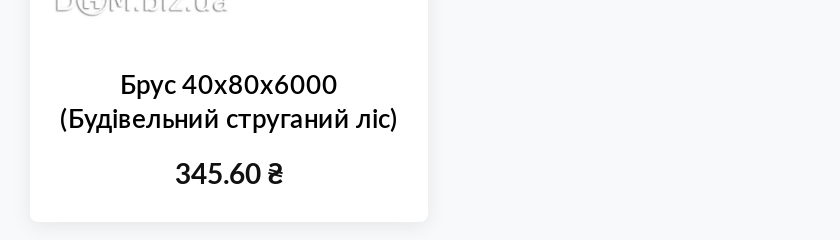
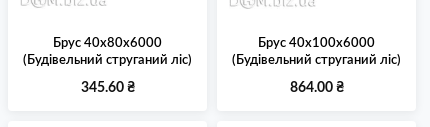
+ Брус 40х100х6000
+ (Будівельний струганий ліс)
+ 864.00 ₴
